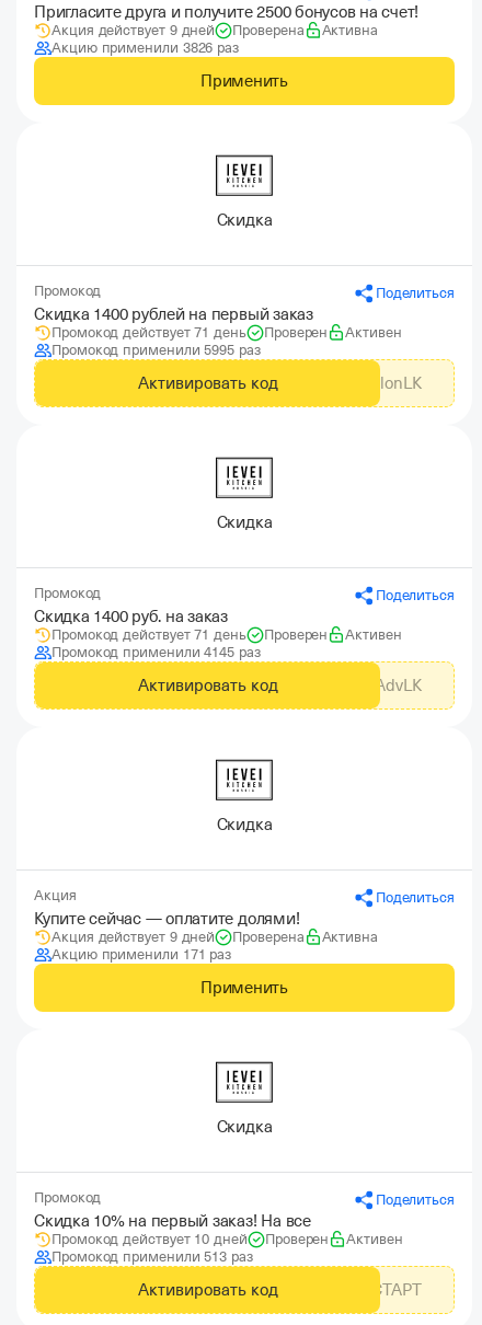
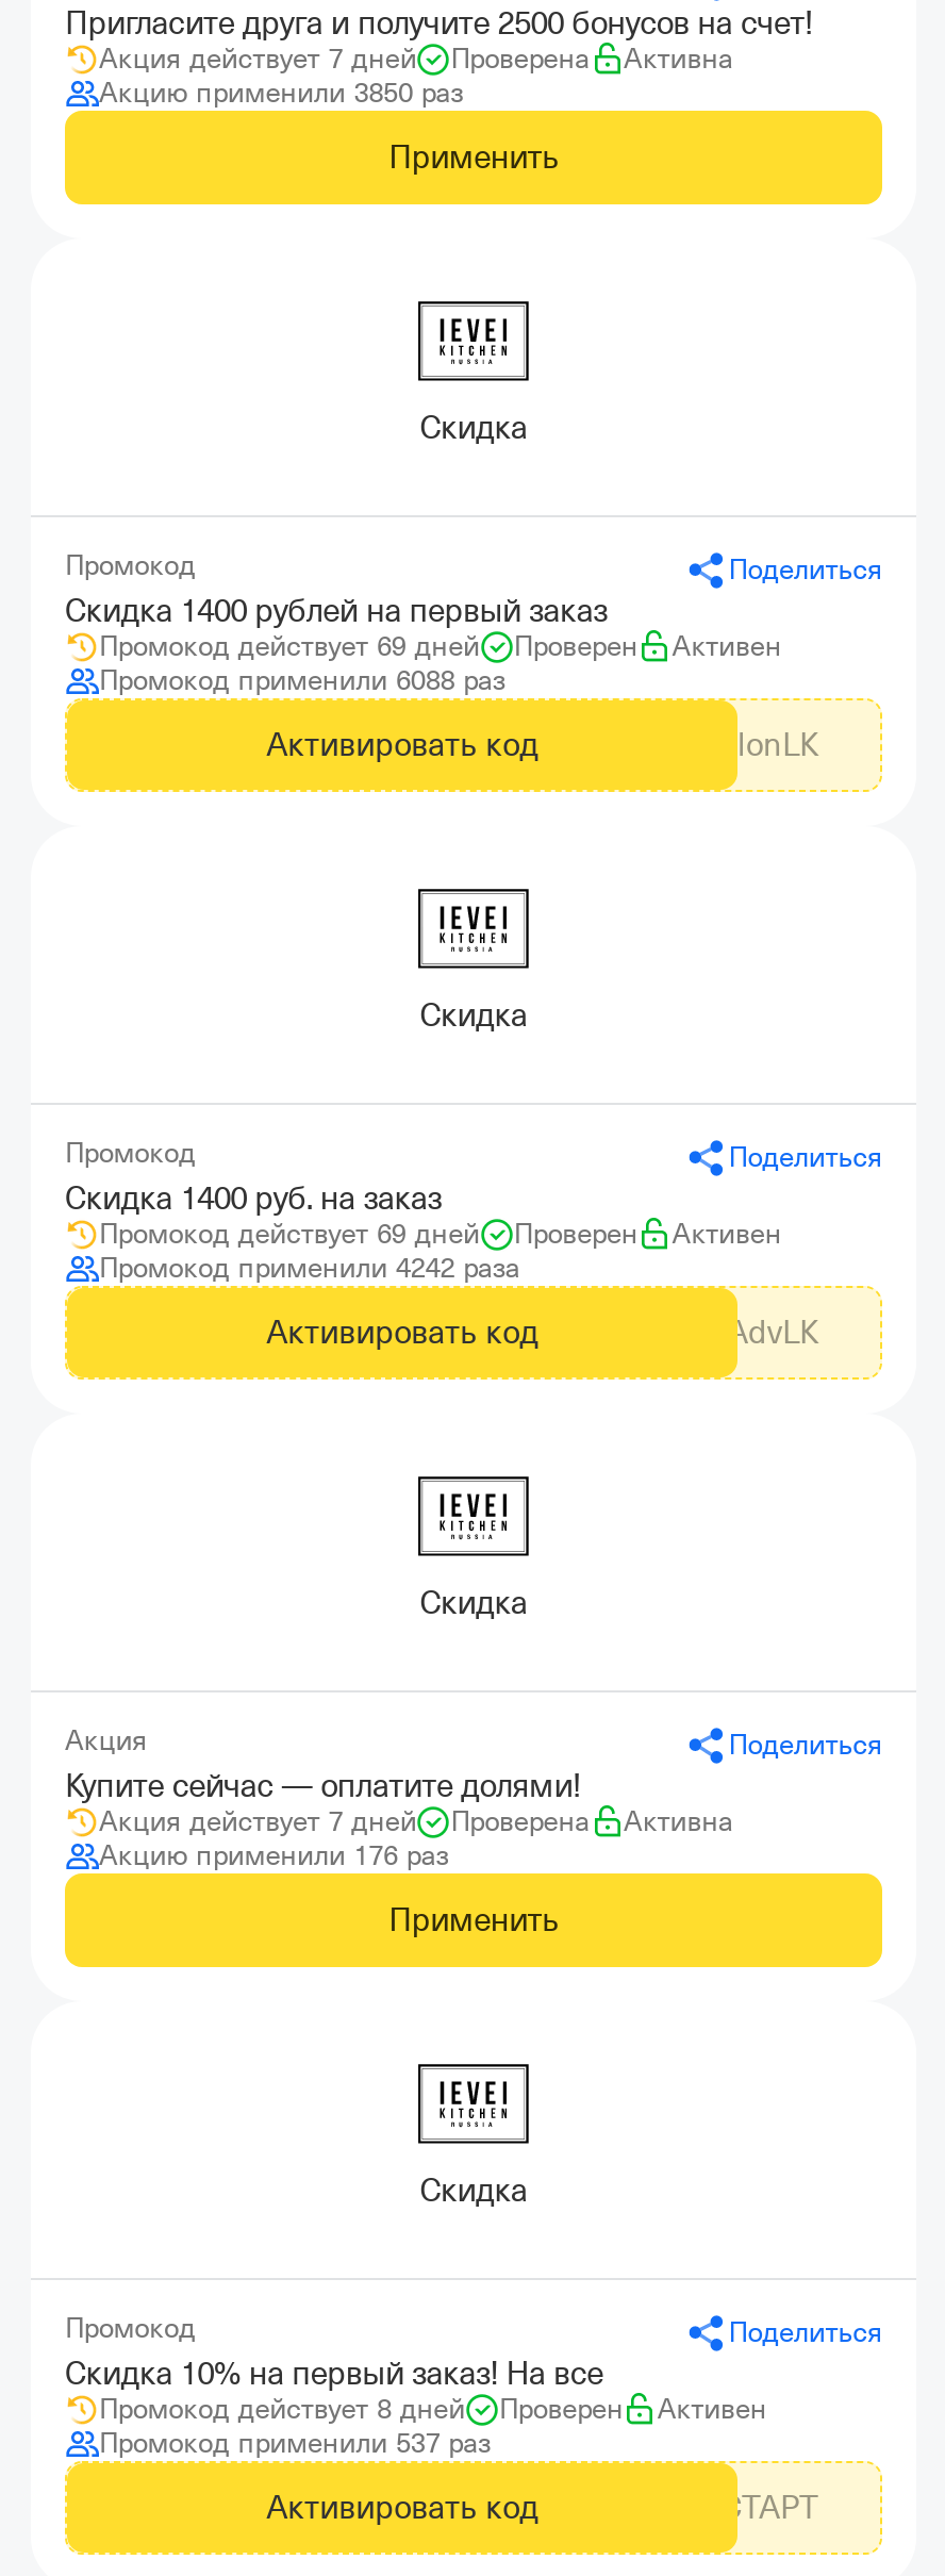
- Акция действует 9 дней
+ Акция действует 7 дней

- Акцию применили 3826 раз
+ Акцию применили 3850 раз

- Промокод действует 71 день
+ Промокод действует 69 дней

- Промокод применили 5995 раз
+ Промокод применили 6088 раз

- Промокод действует 71 день
+ Промокод действует 69 дней

- Промокод применили 4145 раз
+ Промокод применили 4242 раза

- Акция действует 9 дней
+ Акция действует 7 дней

- Акцию применили 171 раз
+ Акцию применили 176 раз

- Промокод действует 10 дней
+ Промокод действует 8 дней

- Промокод применили 513 раз
+ Промокод применили 537 раз
